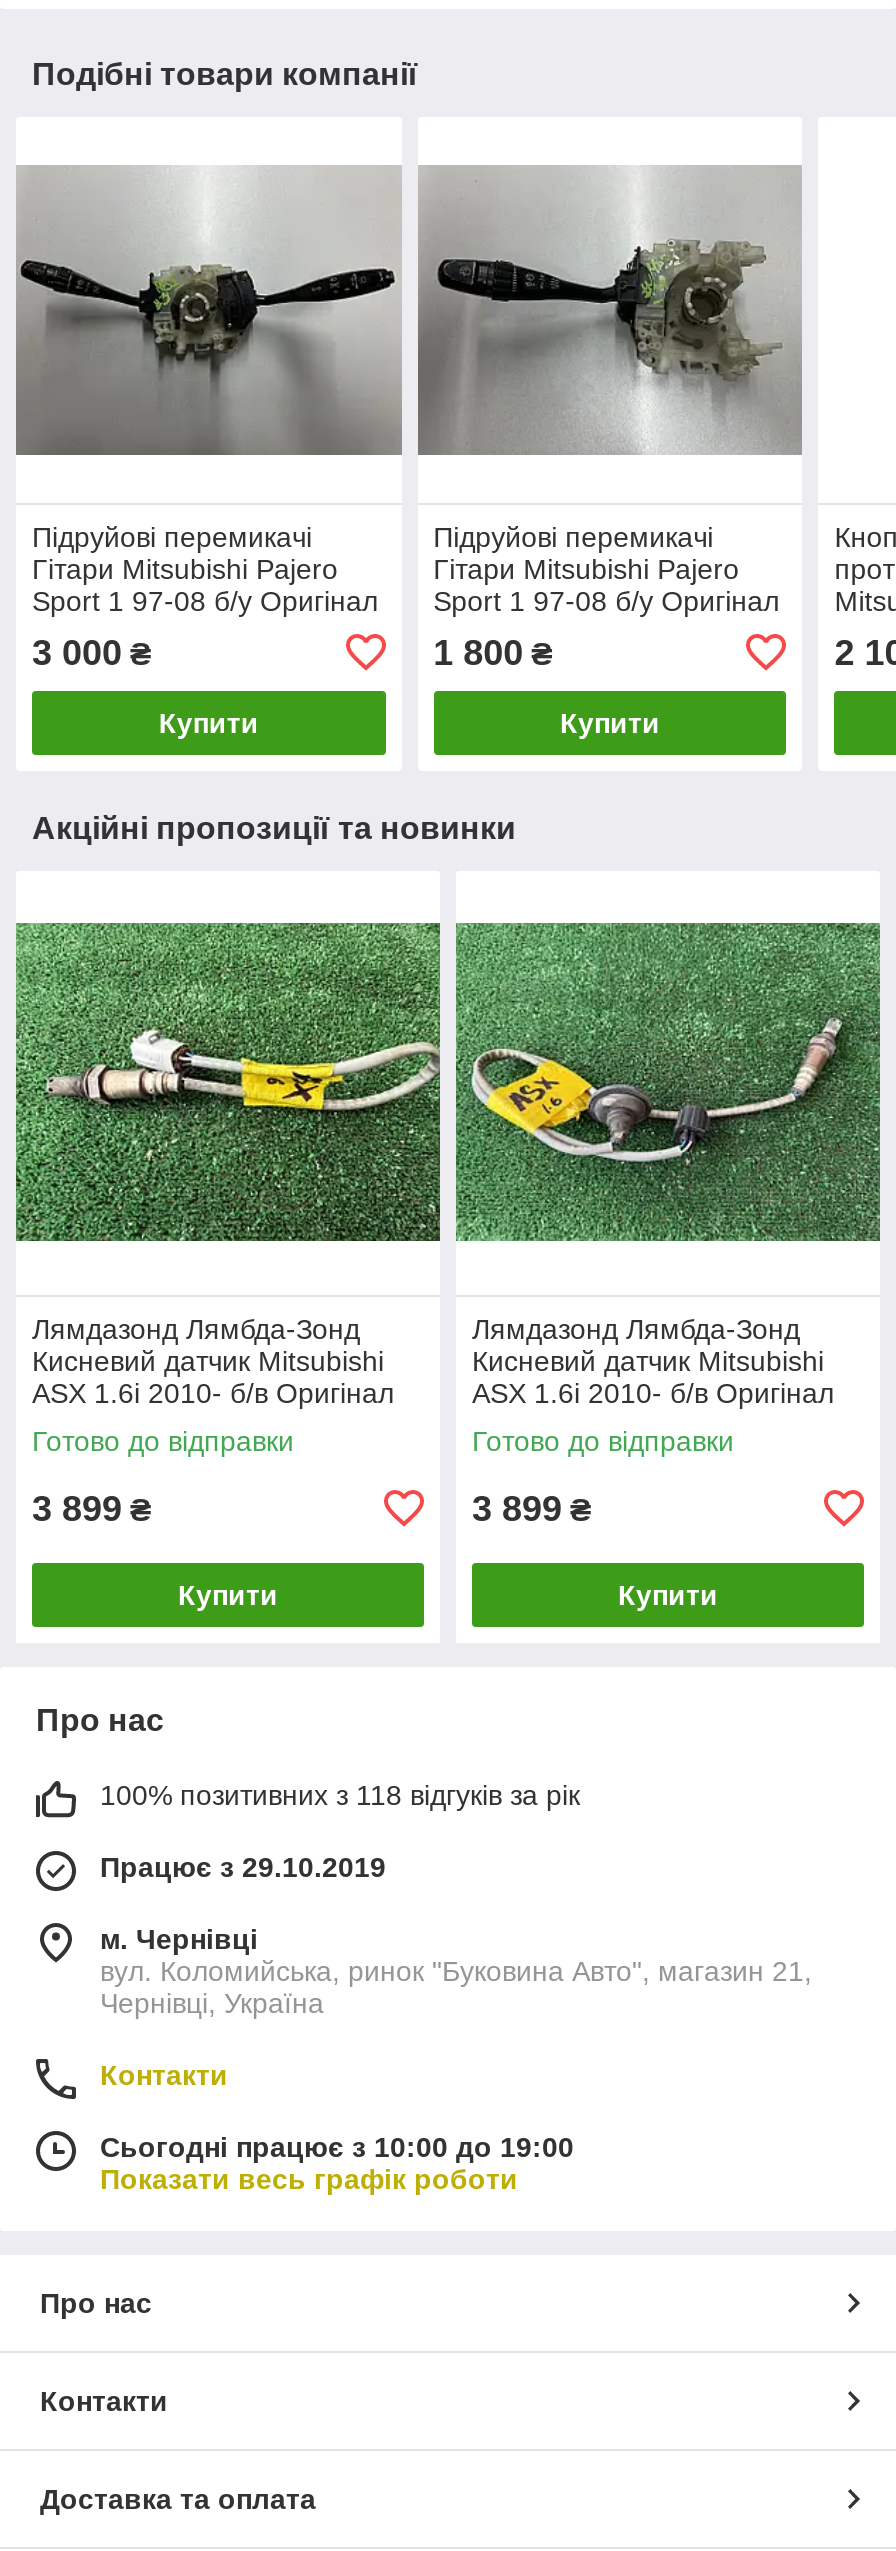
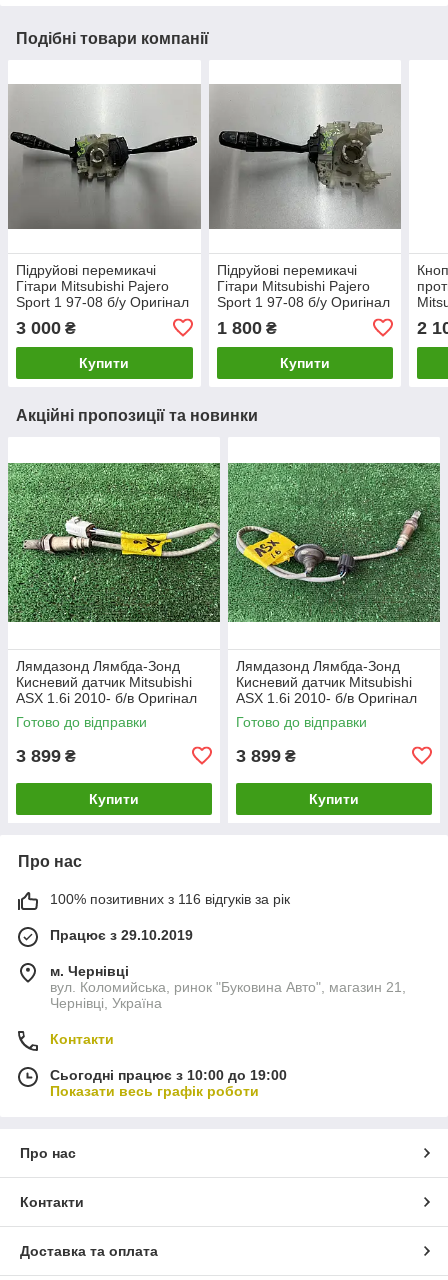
- 100% позитивних з 118 відгуків за рік
+ 100% позитивних з 116 відгуків за рік
